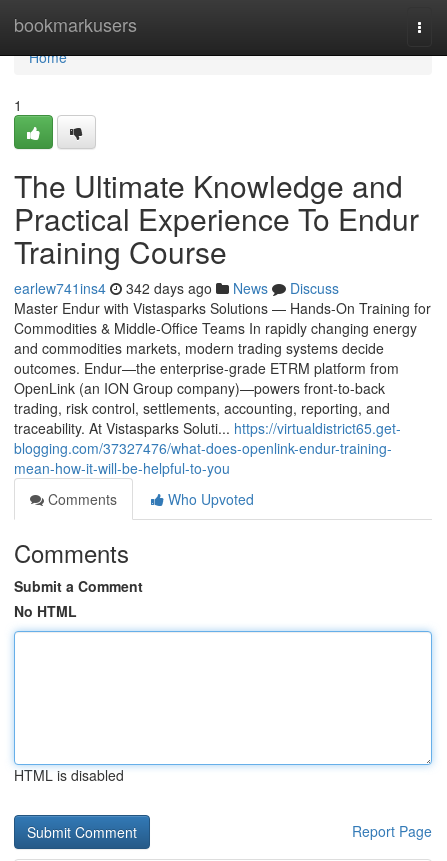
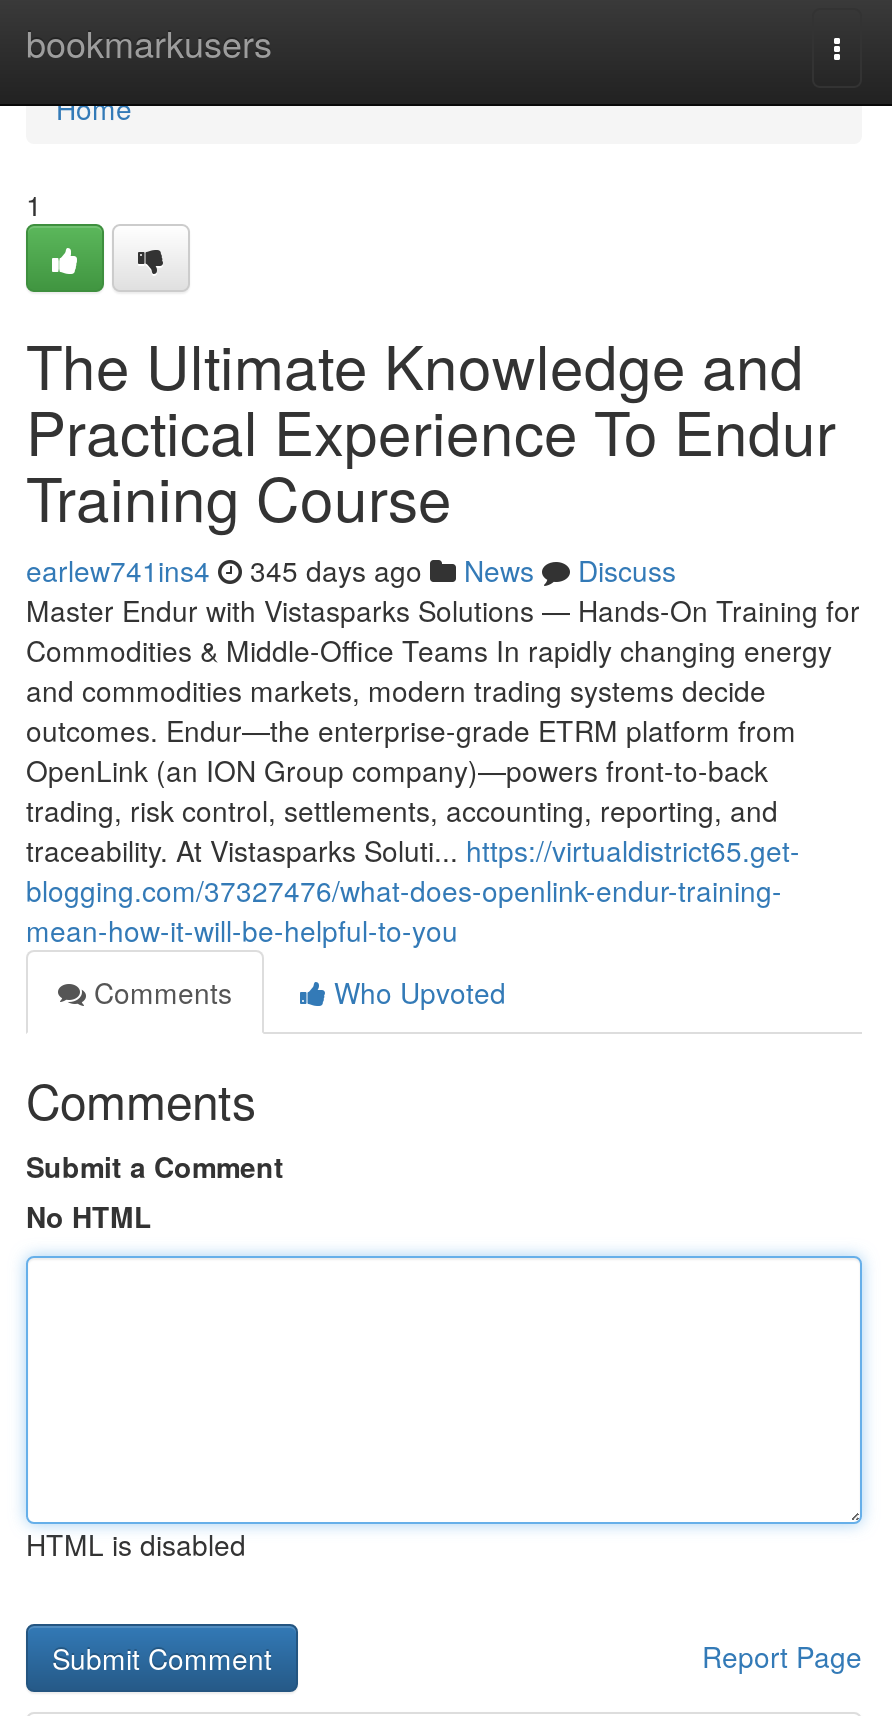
- earlew741ins4 342 days ago News Discuss
+ earlew741ins4 345 days ago News Discuss
